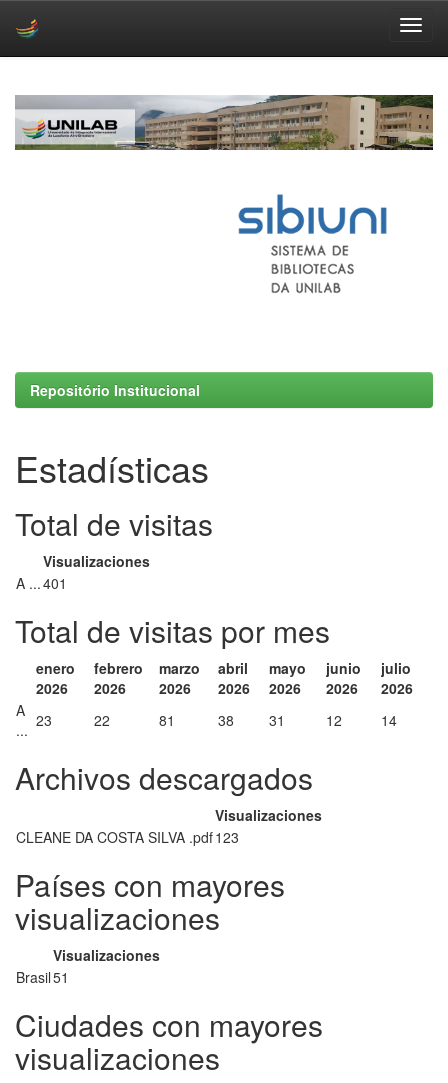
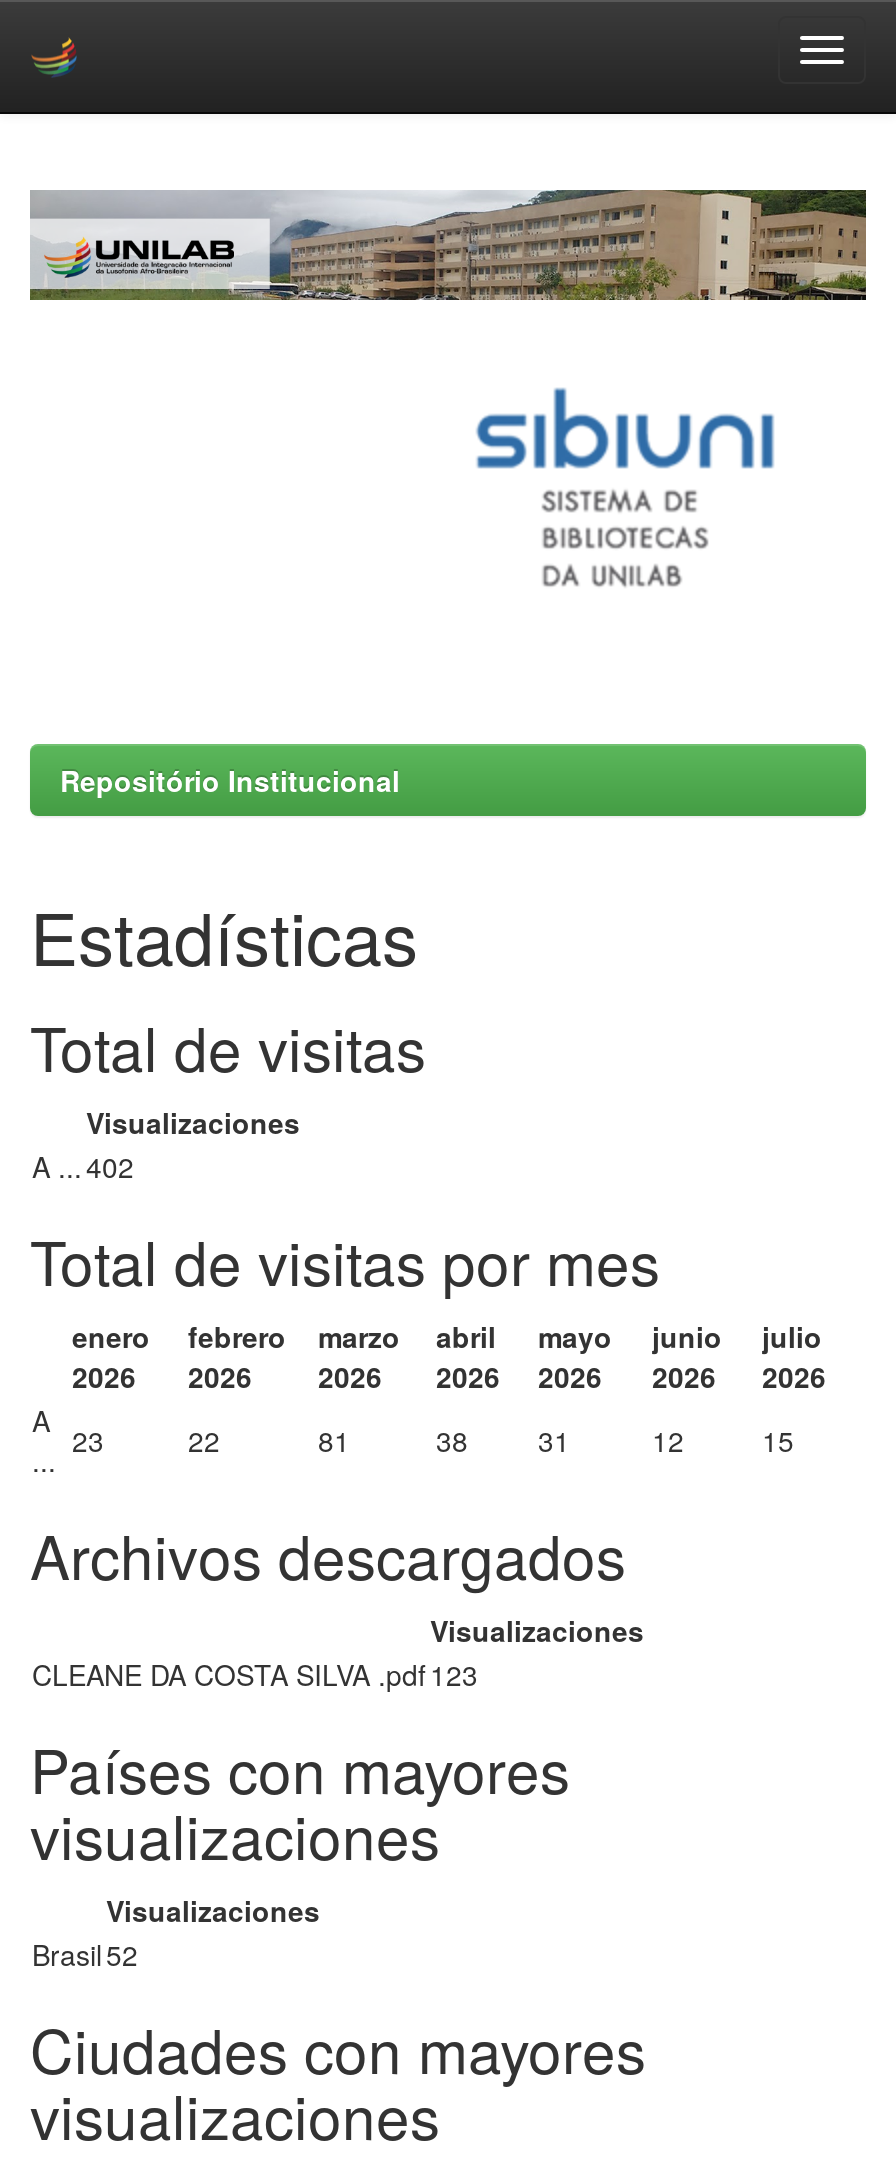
- A ... 401
+ A ... 402

- 12 14
+ 12 15

- Brasil 51
+ Brasil 52
